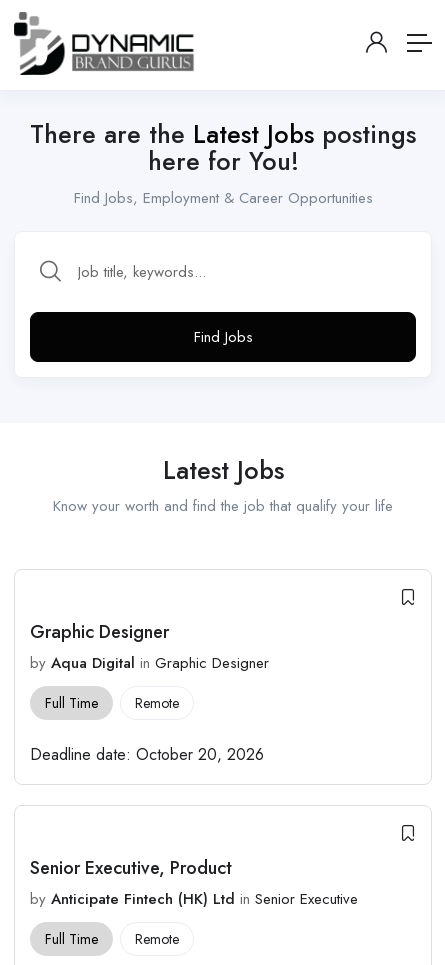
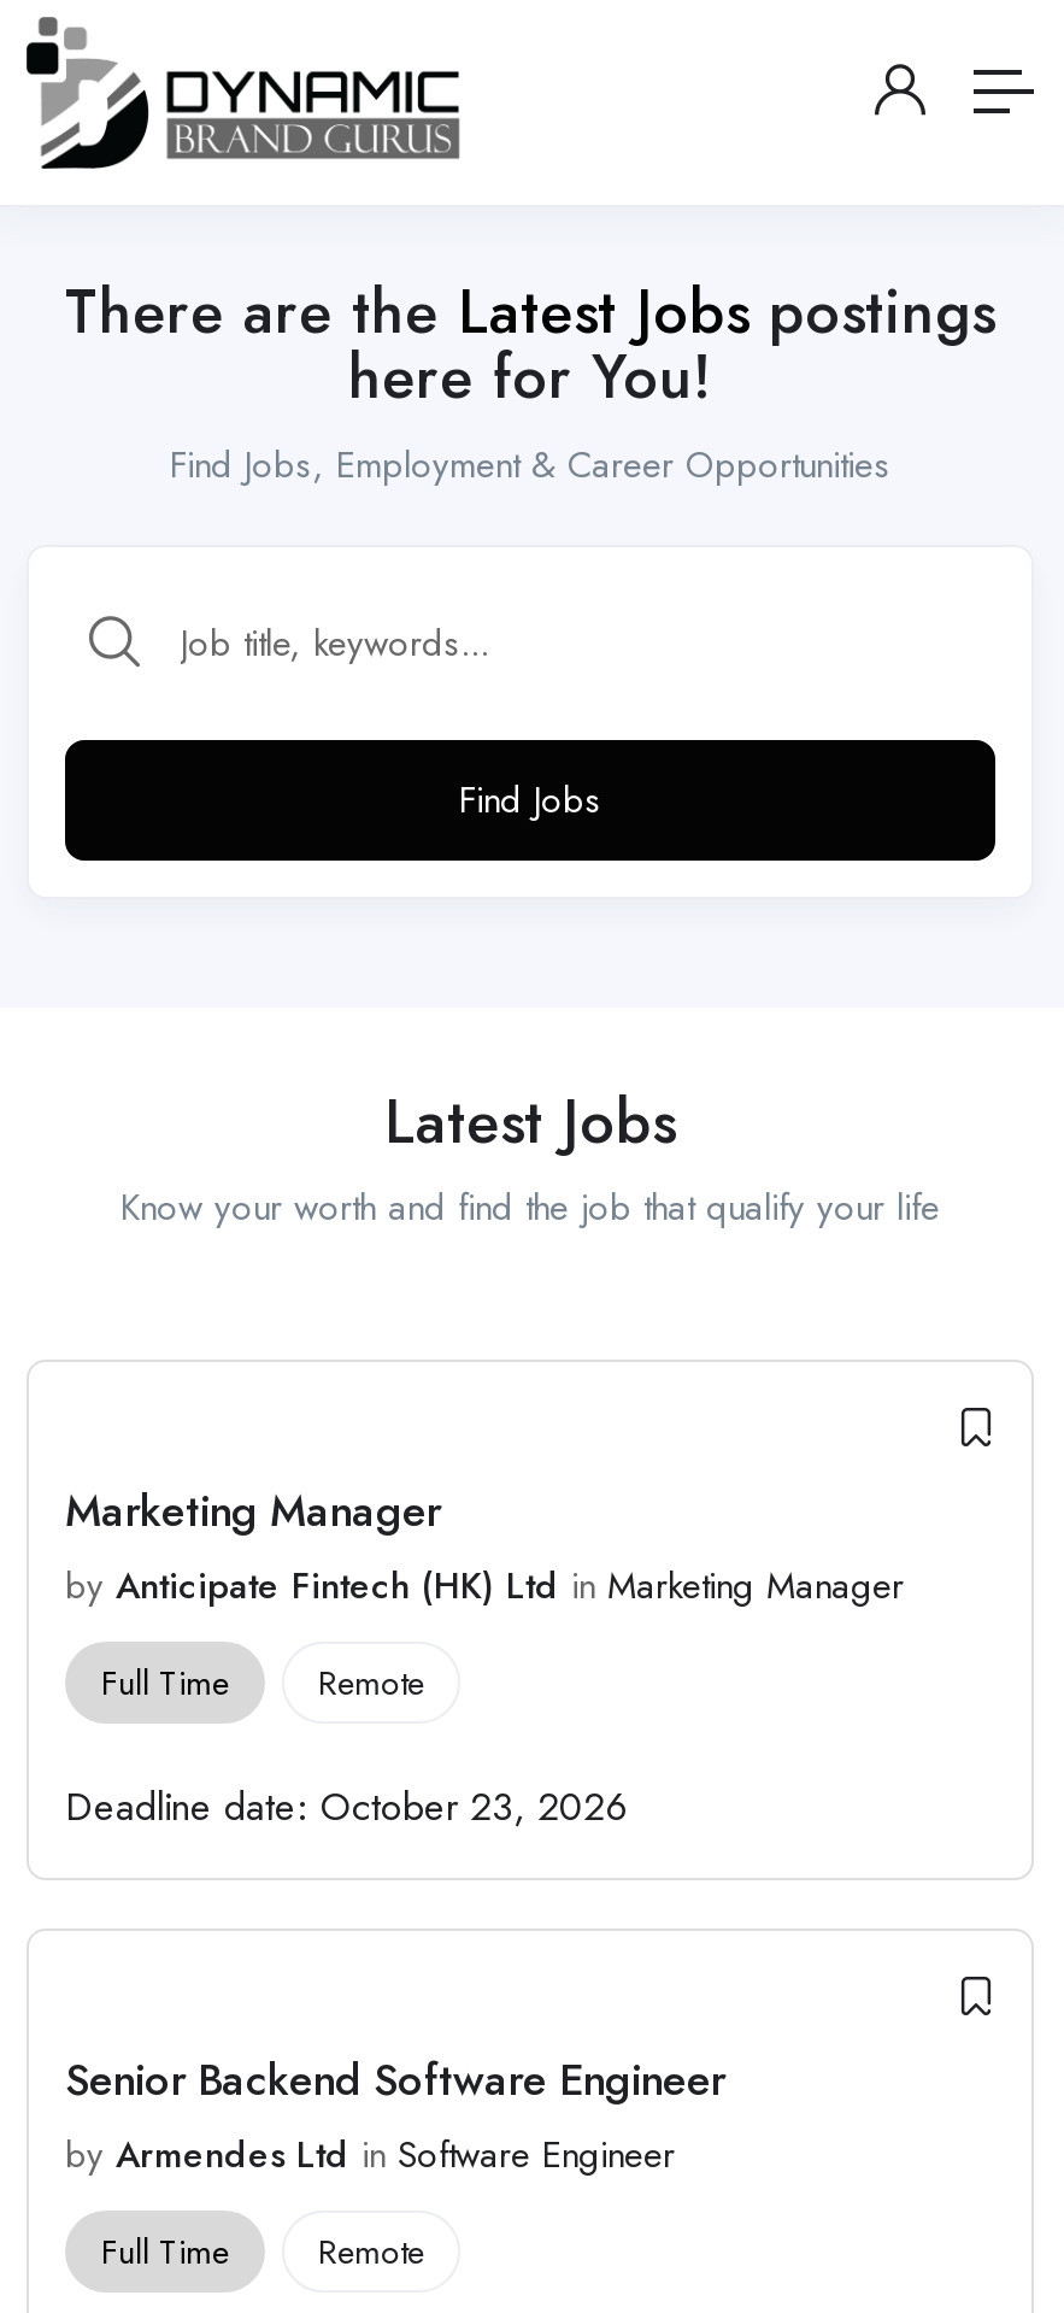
- Graphic Designer
- by Aqua Digital in Graphic Designer
+ Marketing Manager
+ by Anticipate Fintech (HK) Ltd in Marketing Manager

- Deadline date: October 20, 2026
+ Deadline date: October 23, 2026

- Senior Executive, Product
- by Anticipate Fintech (HK) Ltd in Senior Executive
+ Senior Backend Software Engineer
+ by Armendes Ltd in Software Engineer
